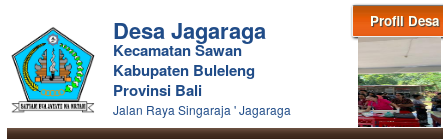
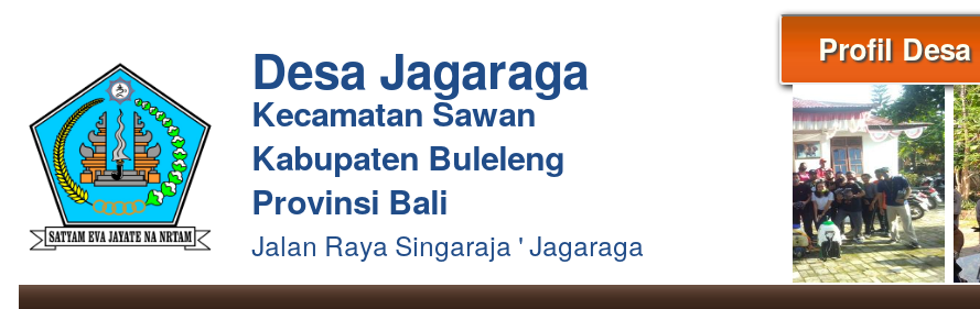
- [image]
+ [image]
